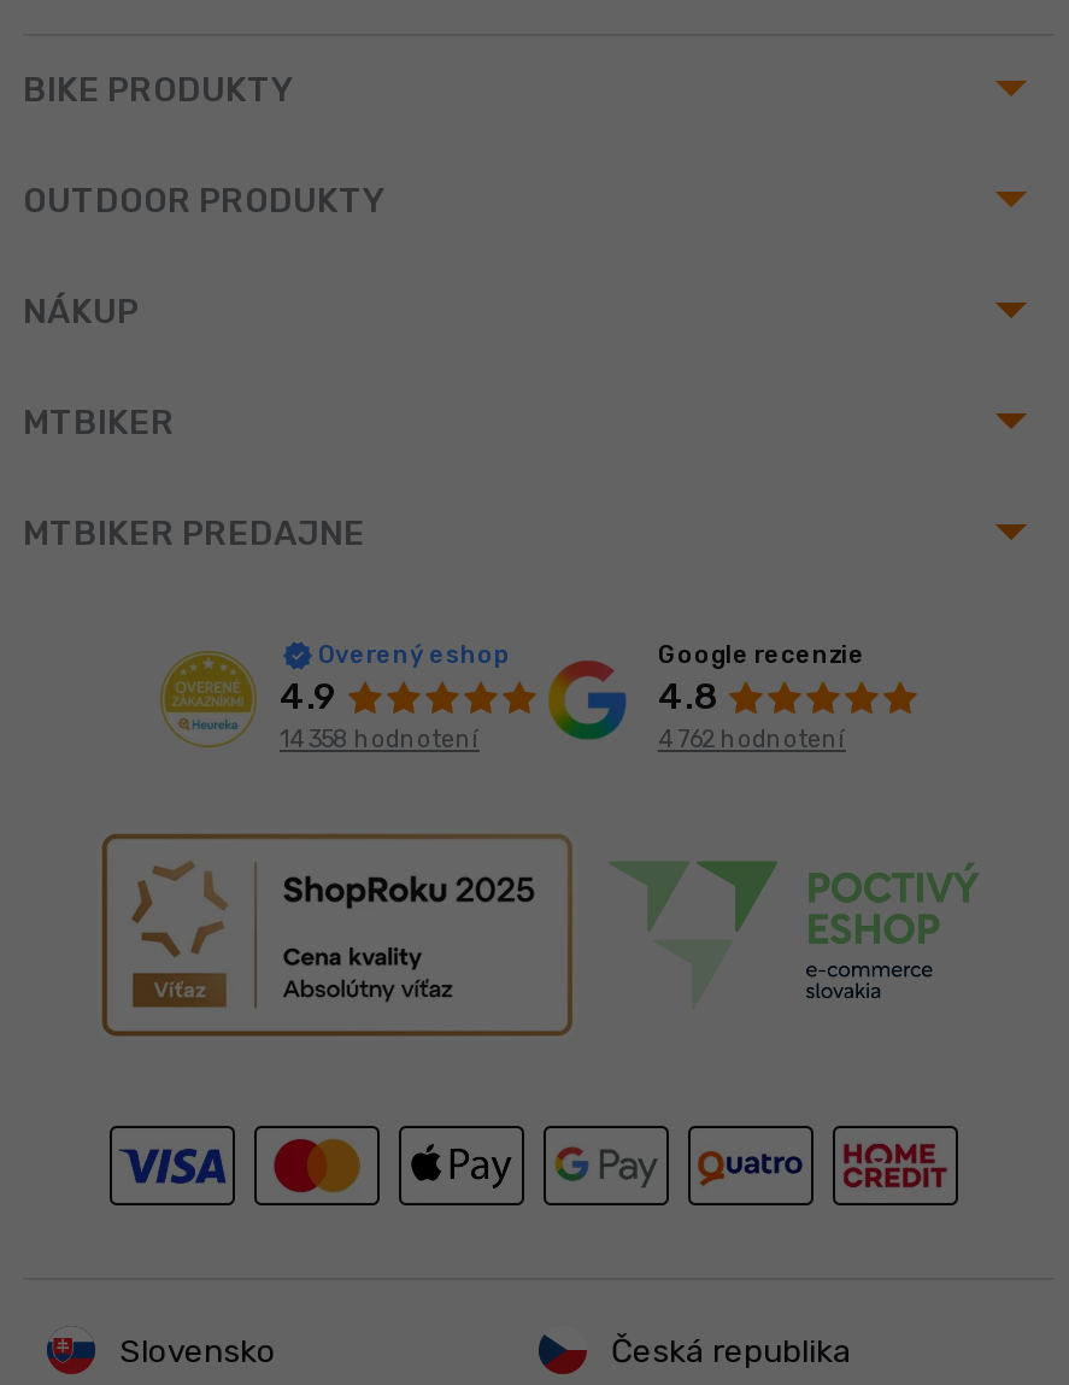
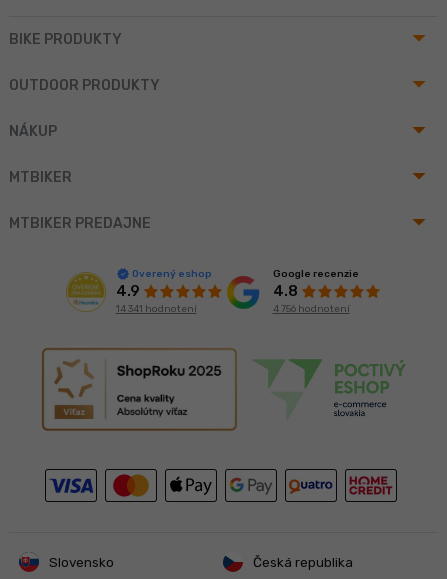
- 14 358 hodnotení
+ 14 341 hodnotení

- 4 762 hodnotení
+ 4 756 hodnotení
